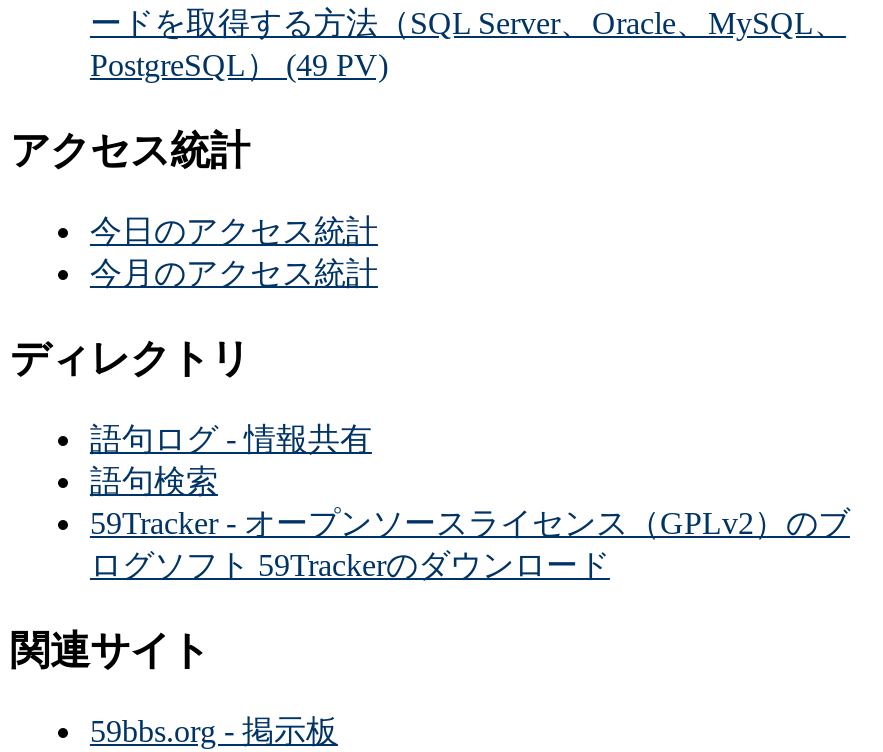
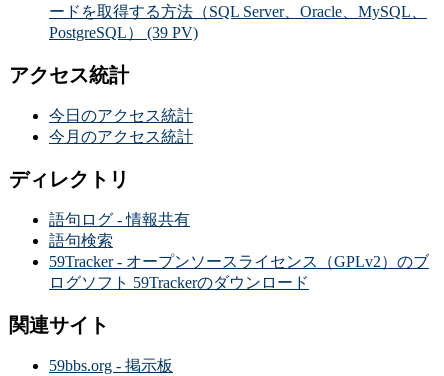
- PostgreSQL） (49 PV)
+ PostgreSQL） (39 PV)
